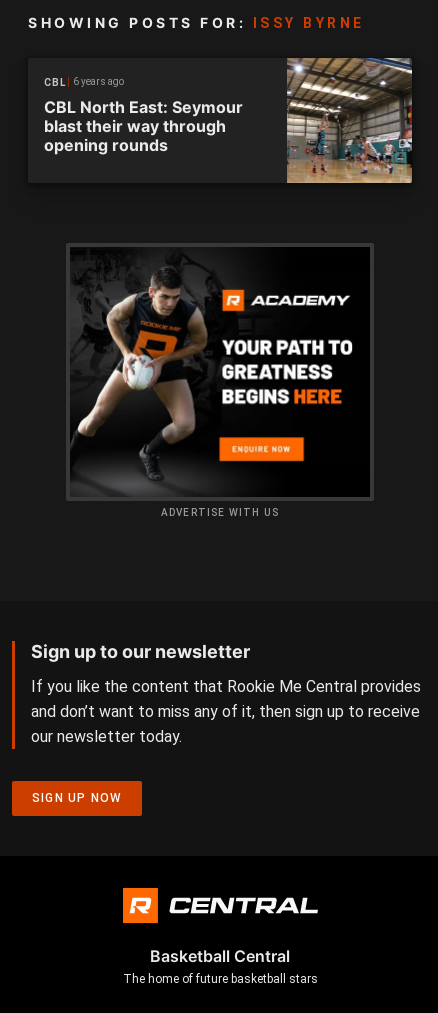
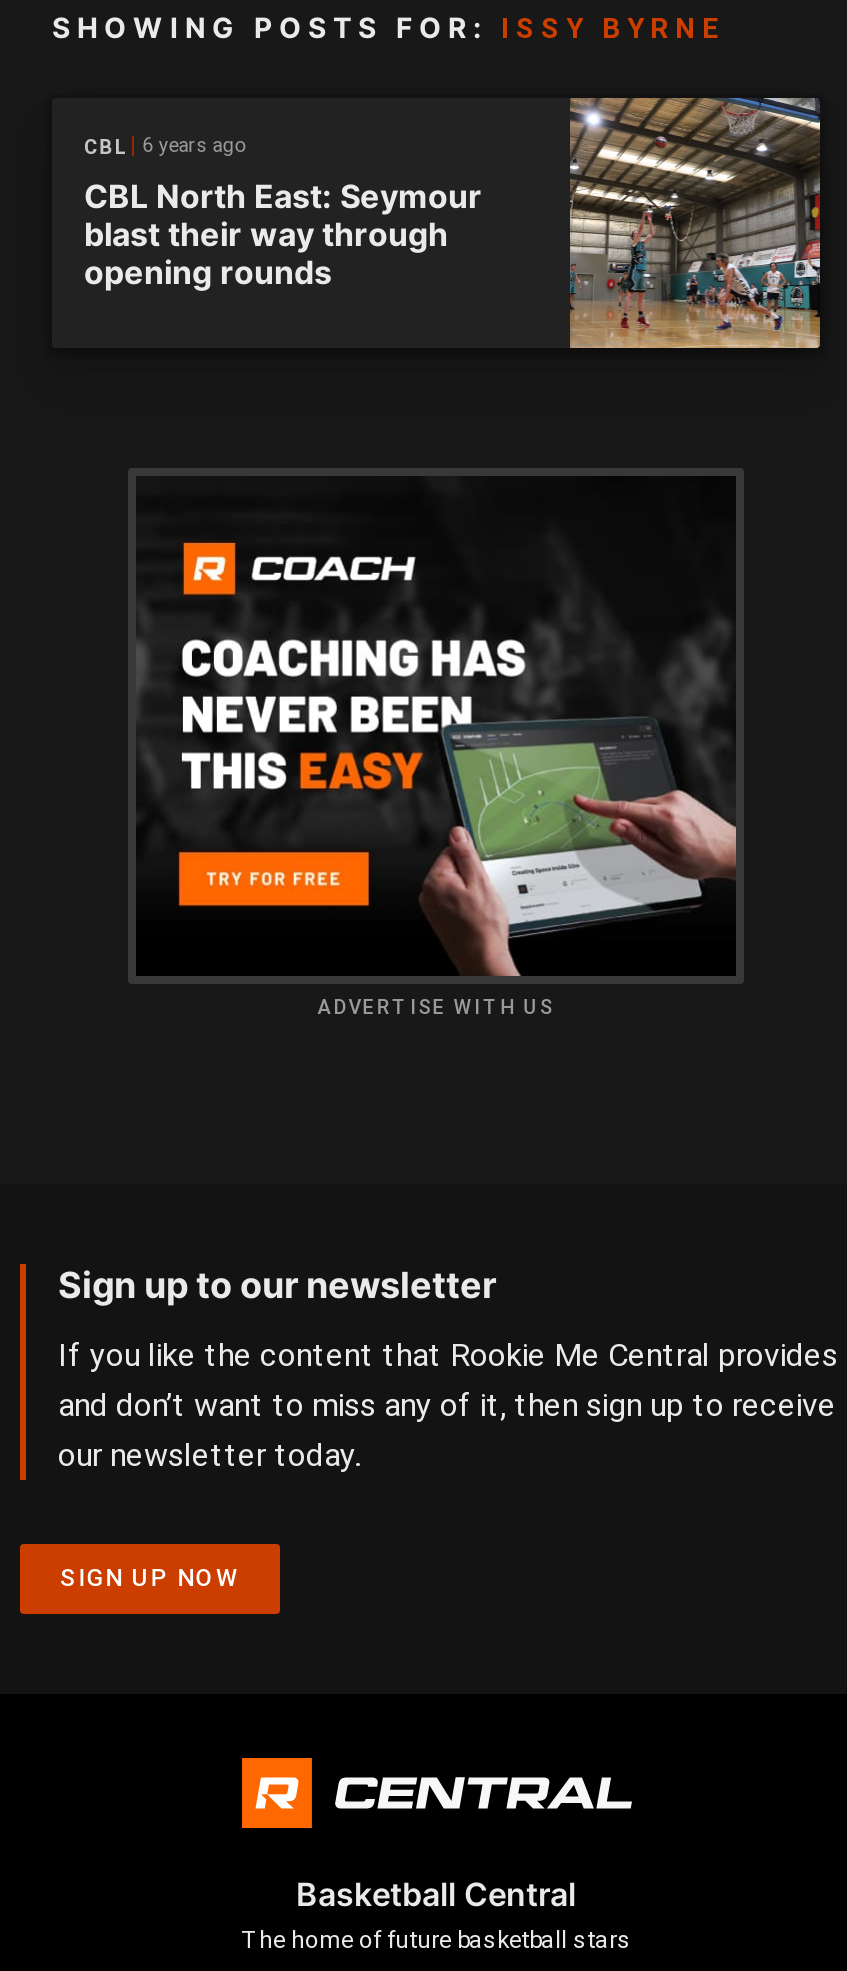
- [image]
+ [image]
